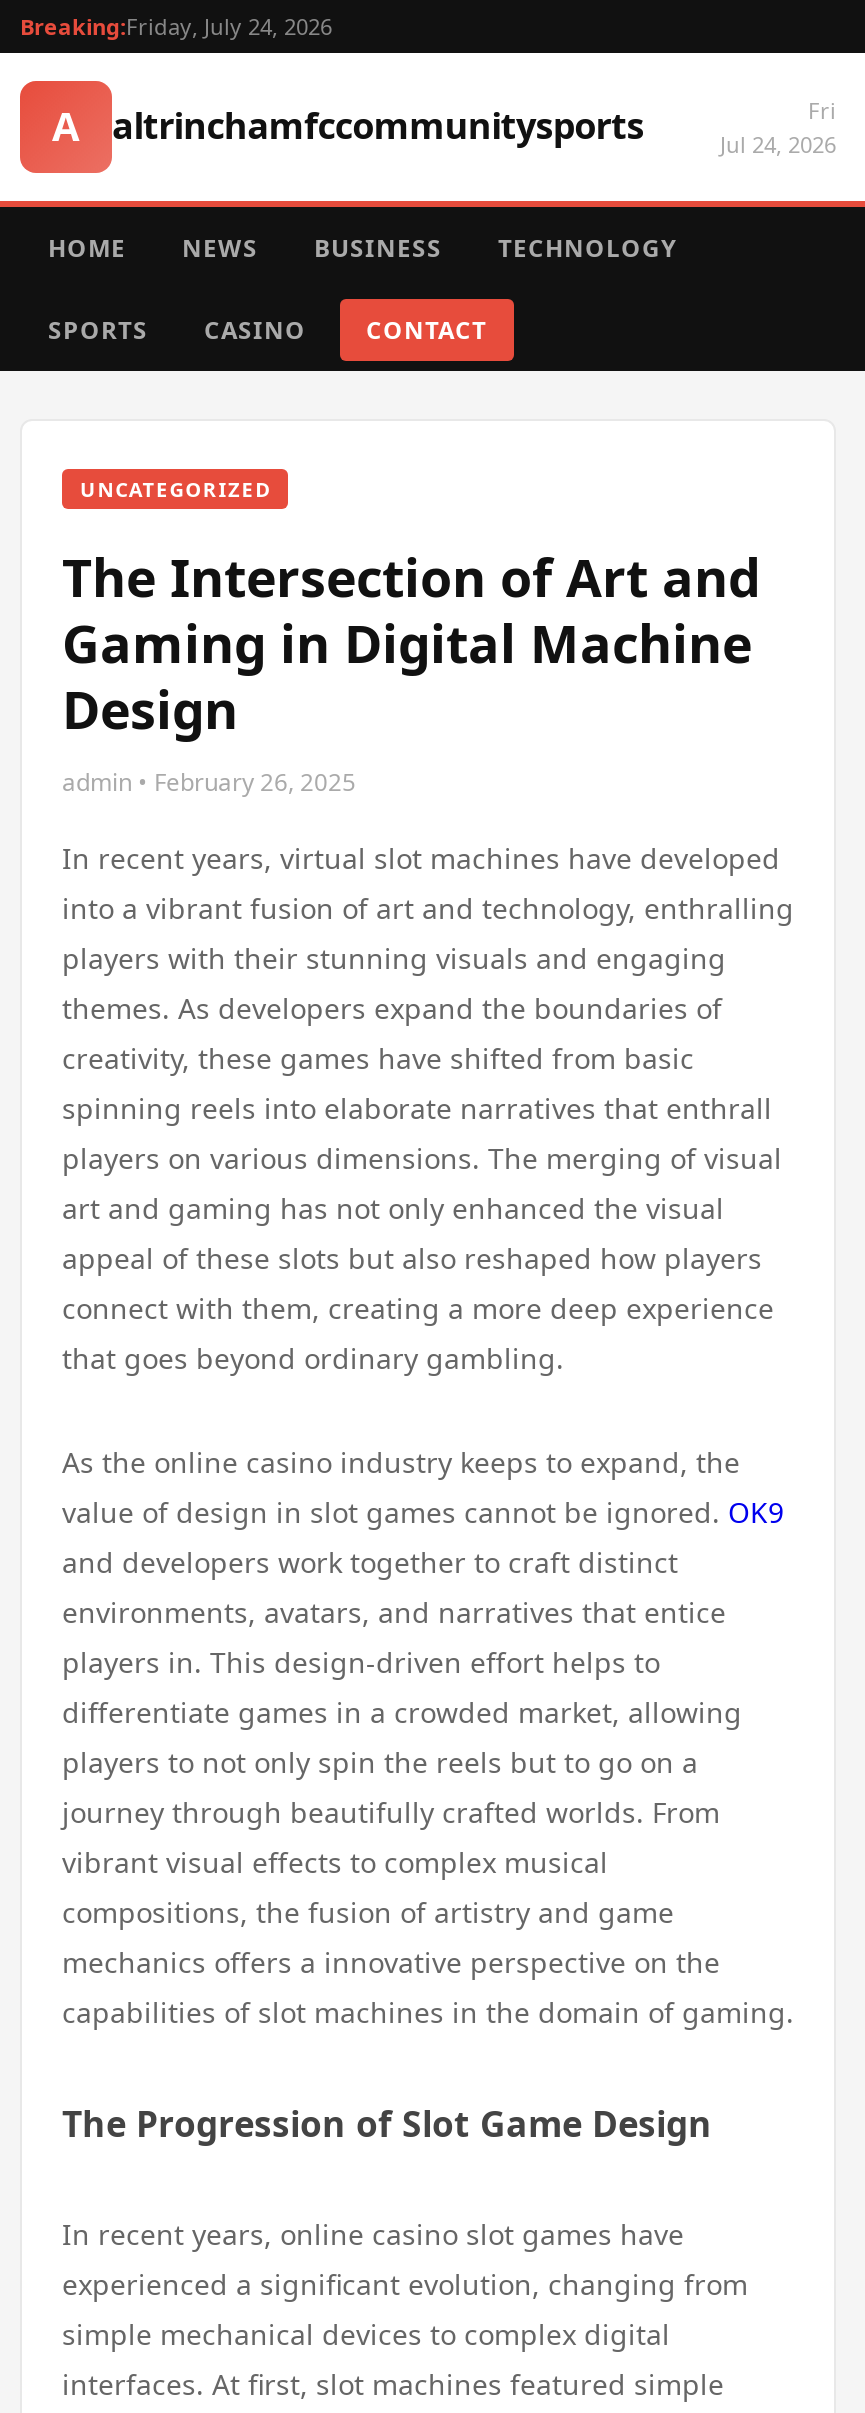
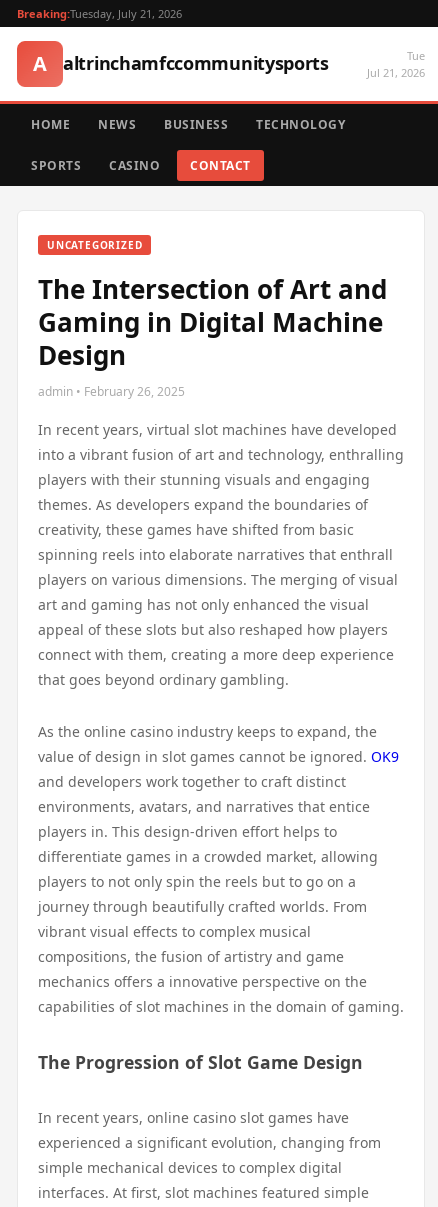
- Breaking:Friday, July 24, 2026
+ Breaking:Tuesday, July 21, 2026

- Fri
- Jul 24, 2026
+ Tue
+ Jul 21, 2026
